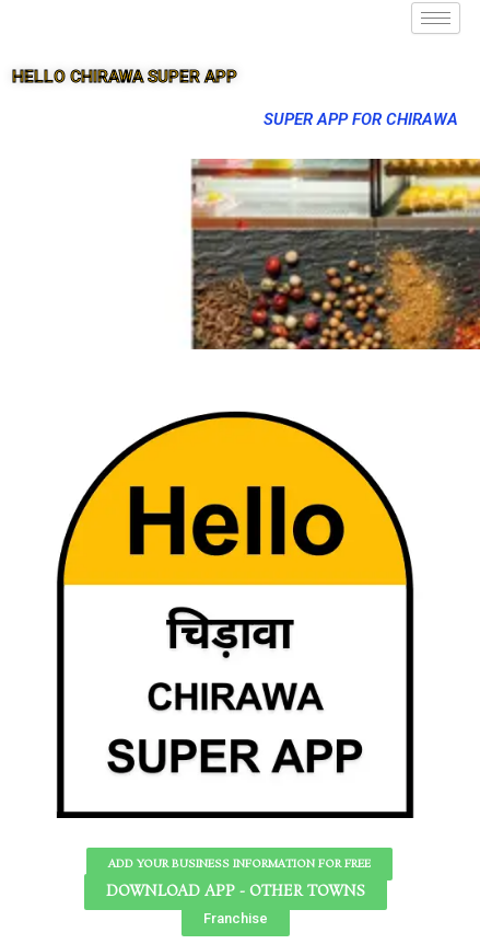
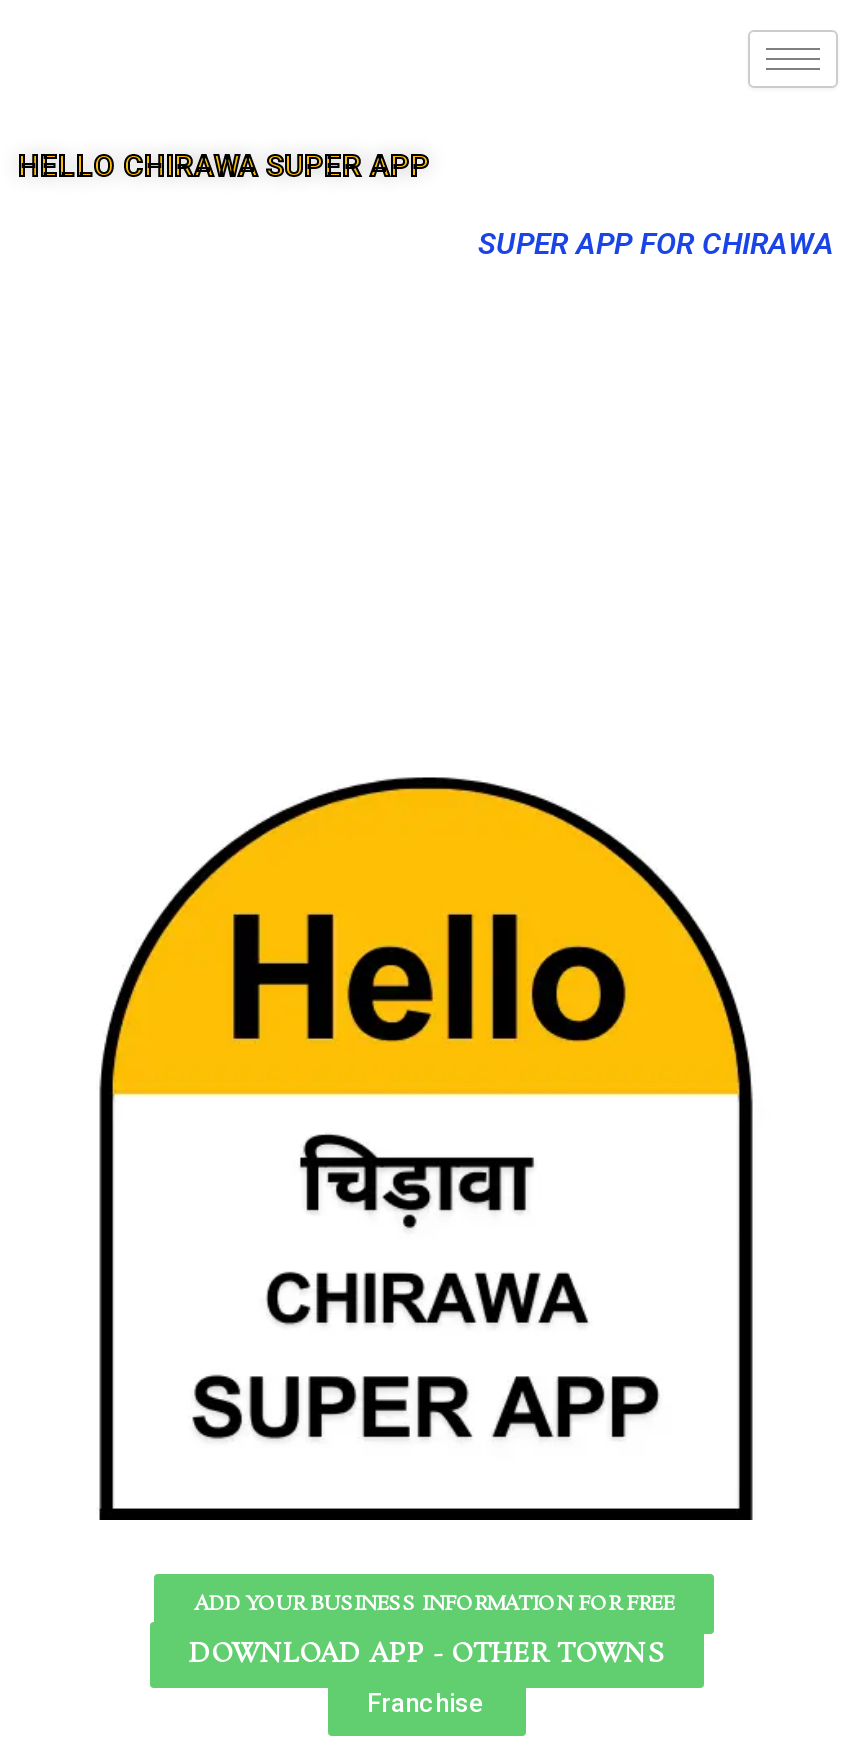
- [image]
